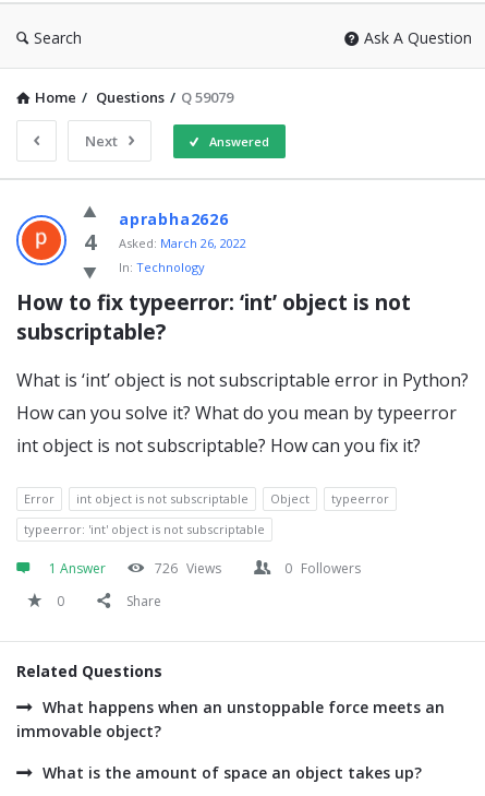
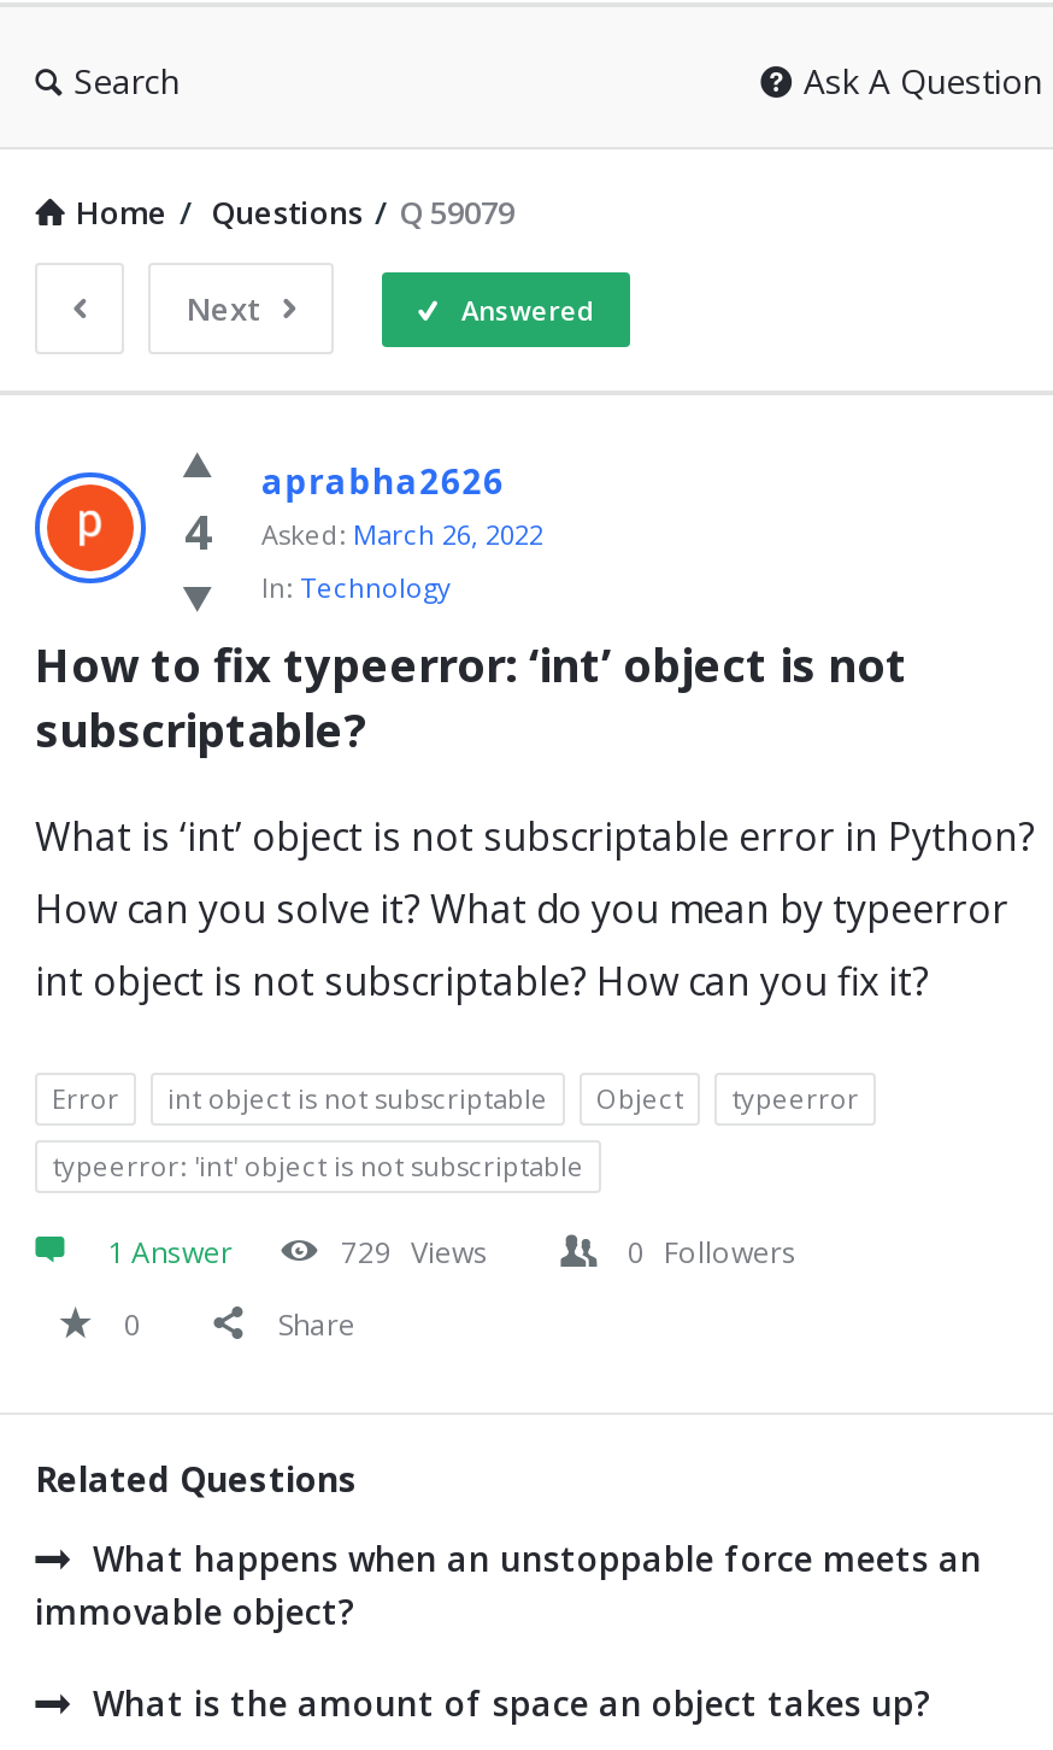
- 726 Views
+ 729 Views
